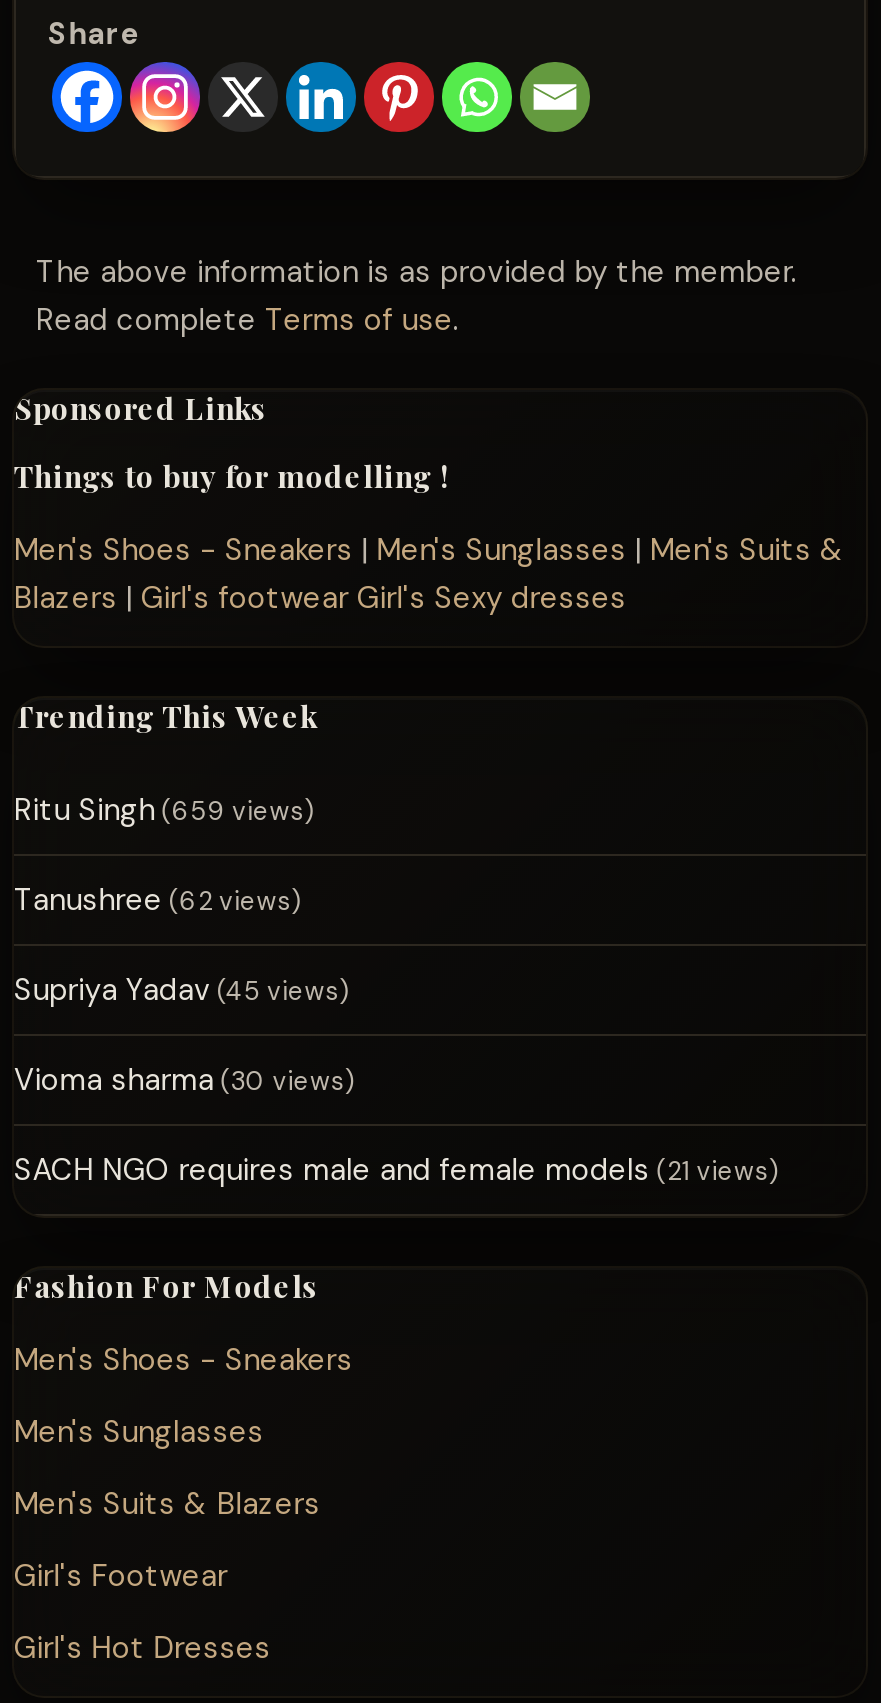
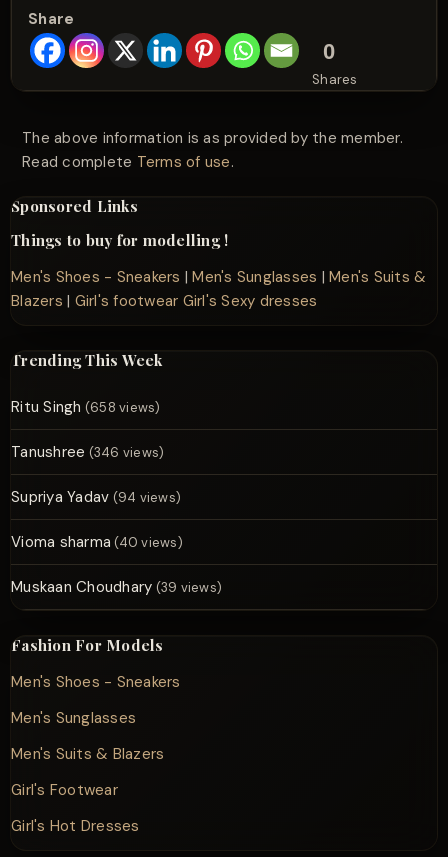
+ 0
+ Shares

- Ritu Singh (659 views)
+ Ritu Singh (658 views)

- Tanushree (62 views)
+ Tanushree (346 views)

- Supriya Yadav (45 views)
+ Supriya Yadav (94 views)

- Vioma sharma (30 views)
+ Vioma sharma (40 views)

- SACH NGO requires male and female models (21 views)
+ Muskaan Choudhary (39 views)
